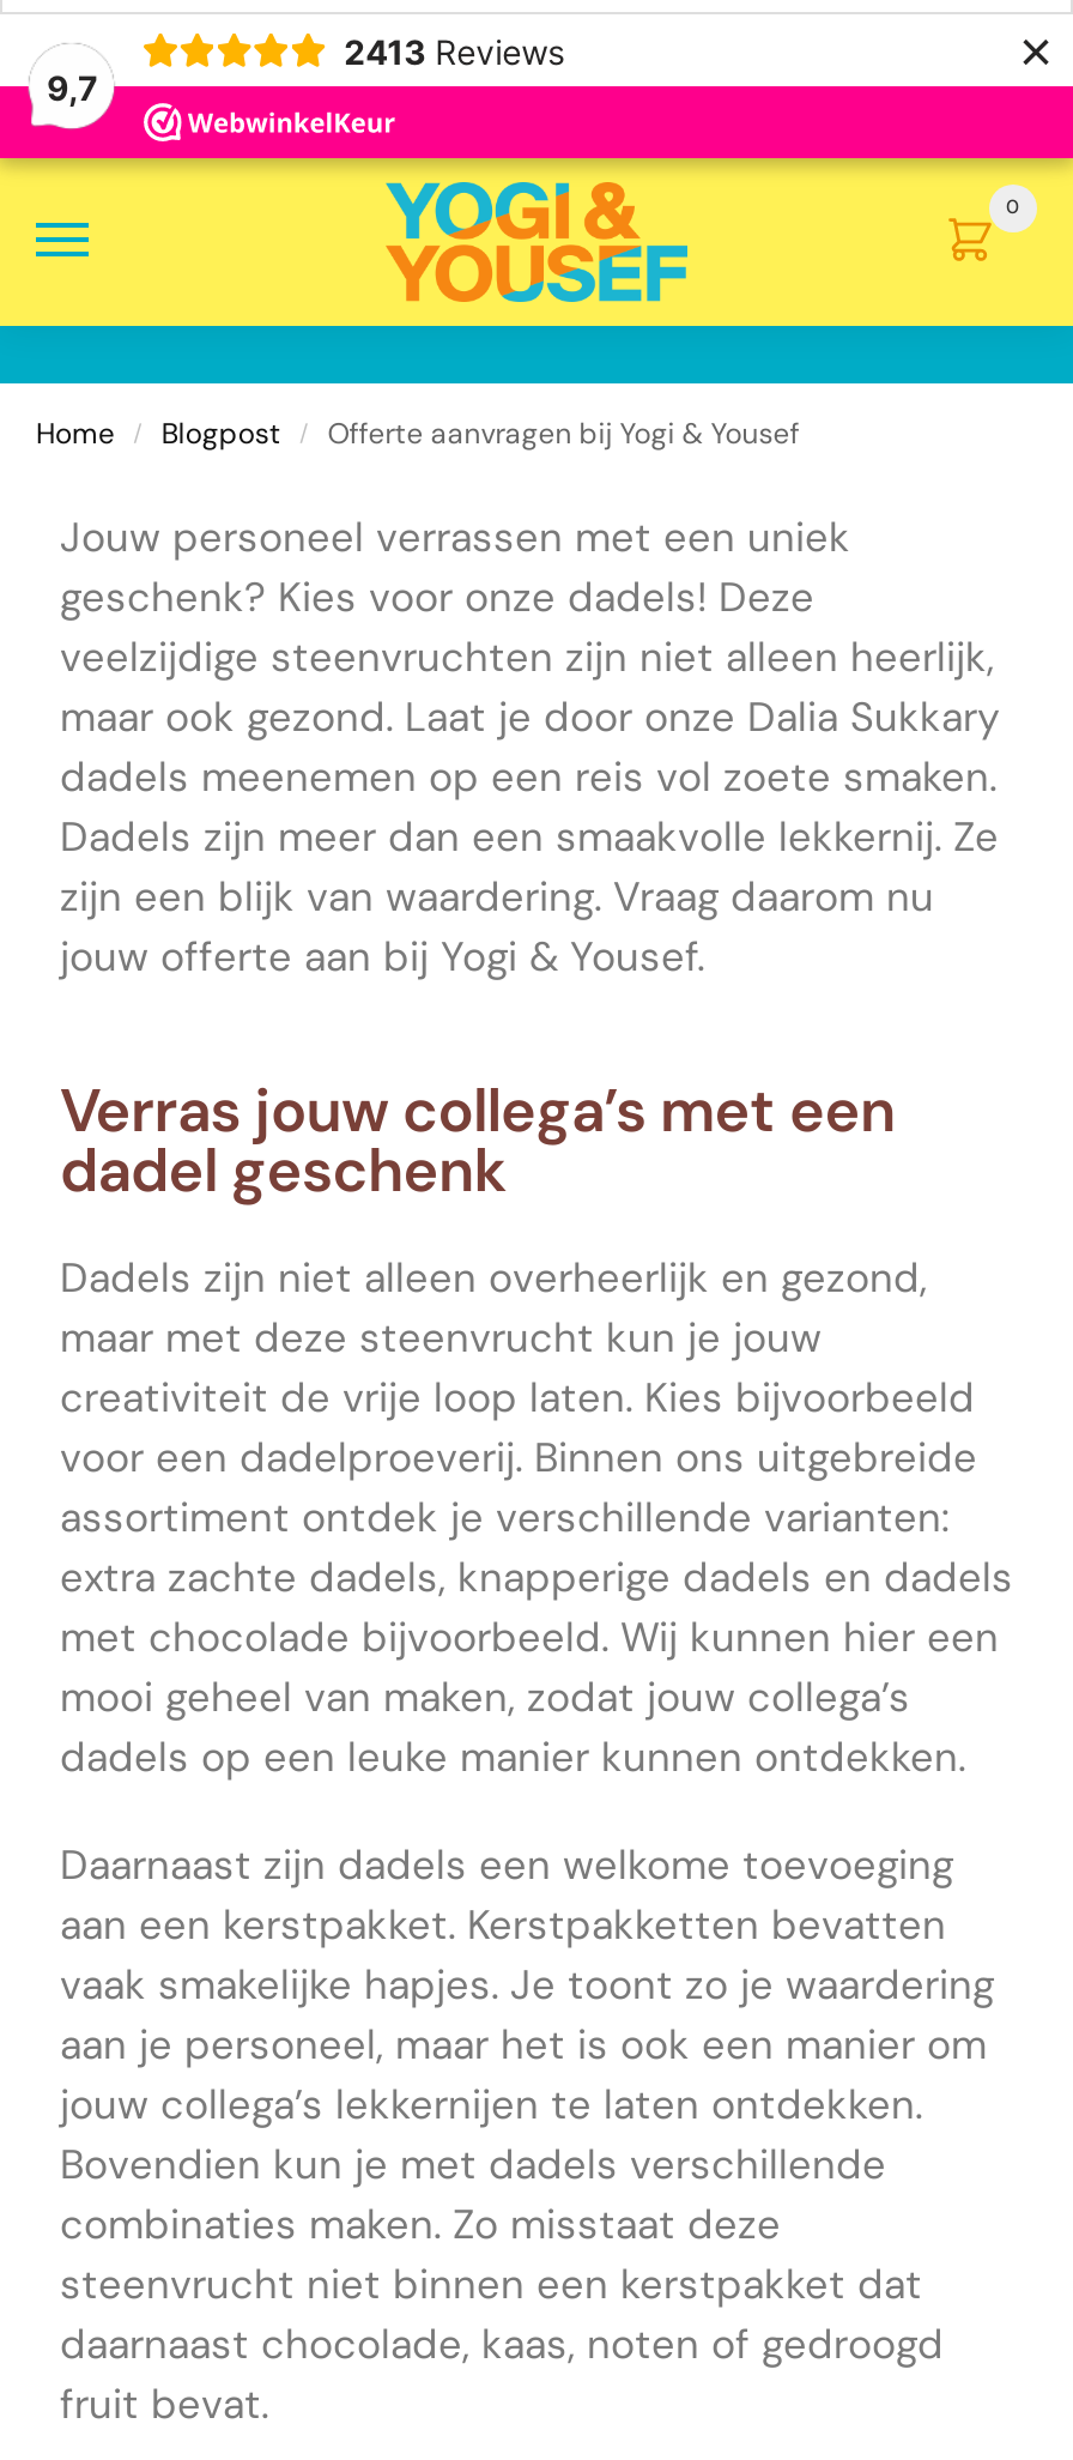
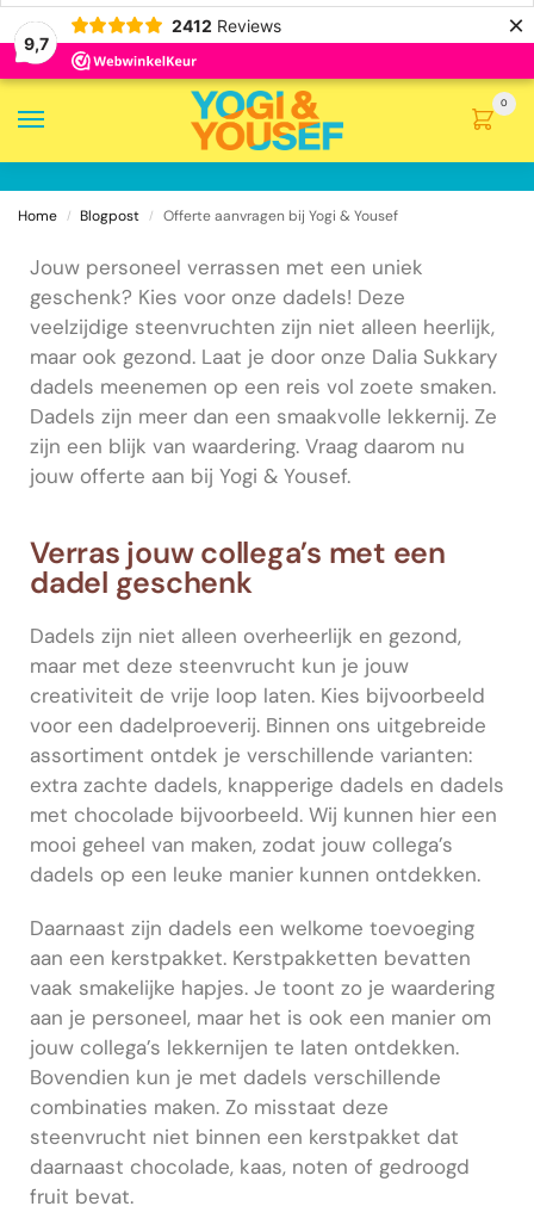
- 2413 Reviews
+ 2412 Reviews
